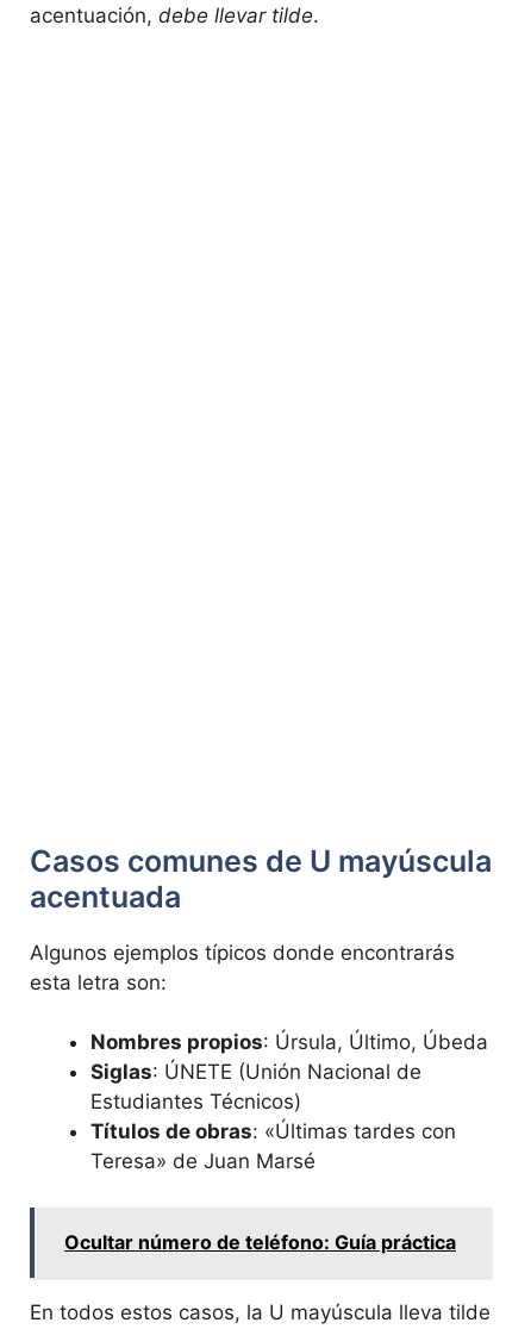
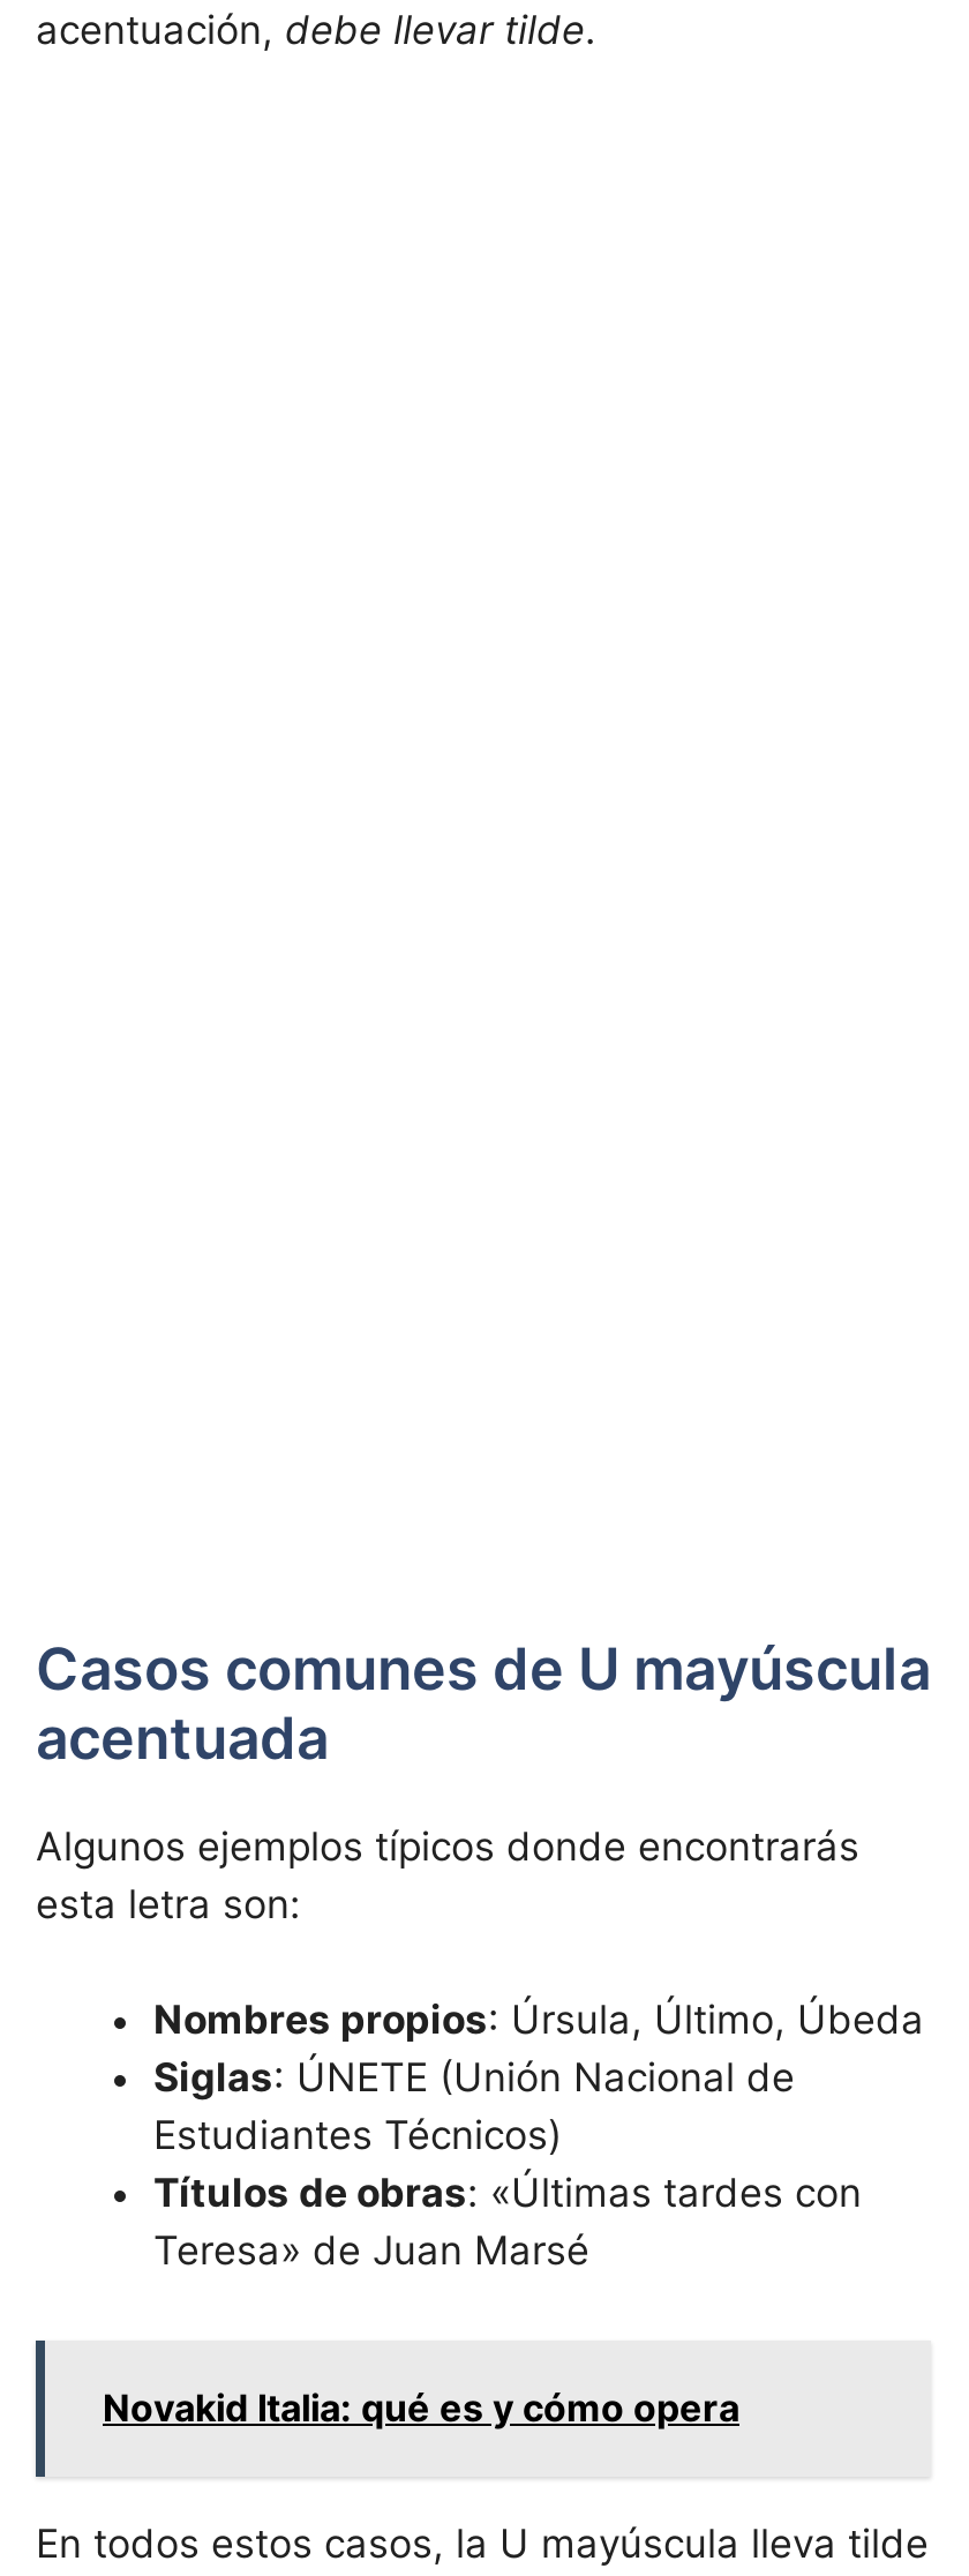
- Ocultar número de teléfono: Guía práctica
+ Novakid Italia: qué es y cómo opera
